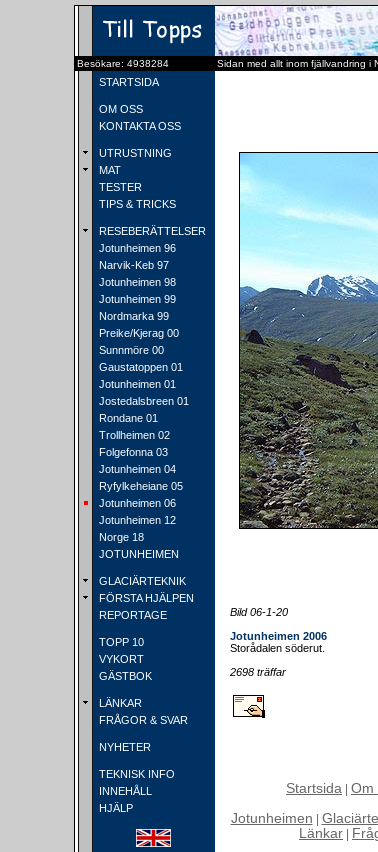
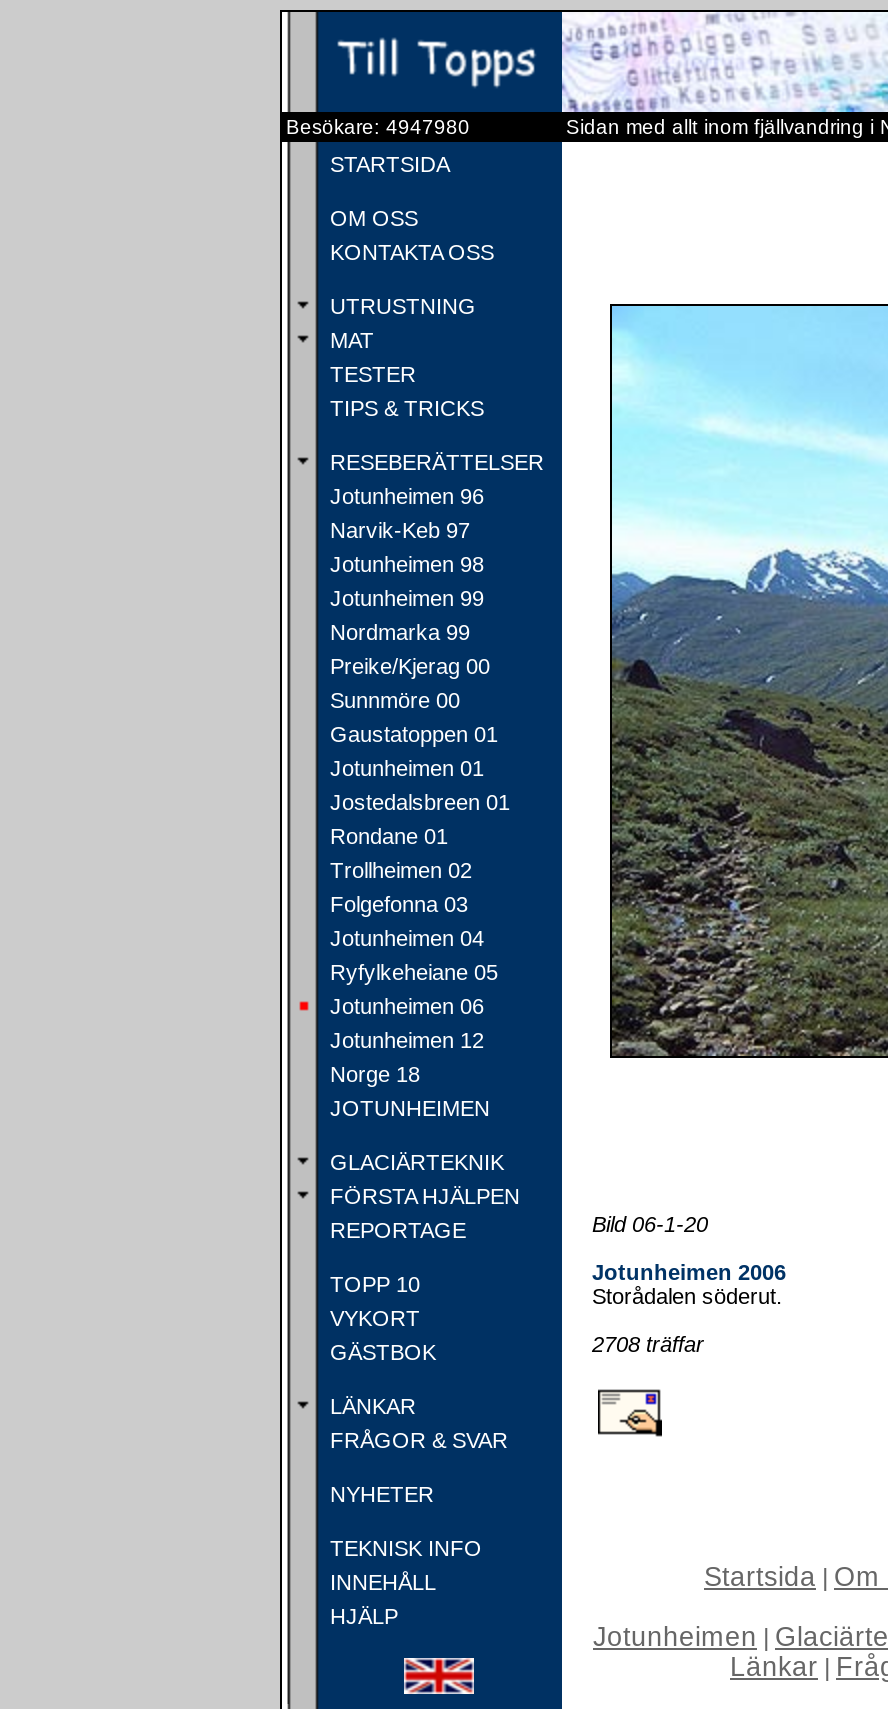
- Besökare: 4938284
+ Besökare: 4947980

- 2698 träffar
+ 2708 träffar
